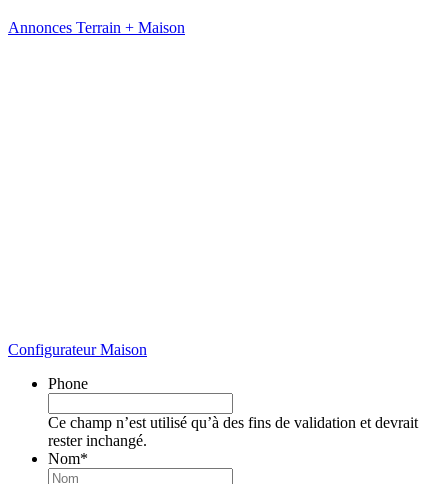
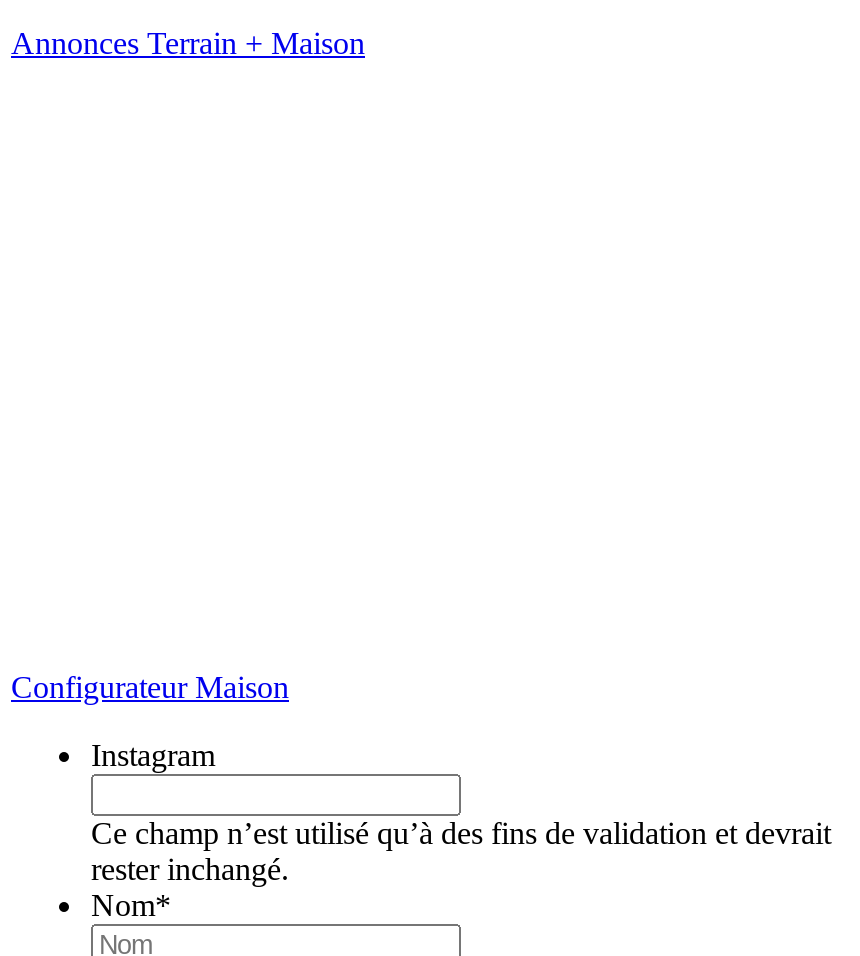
- Phone
+ Instagram
